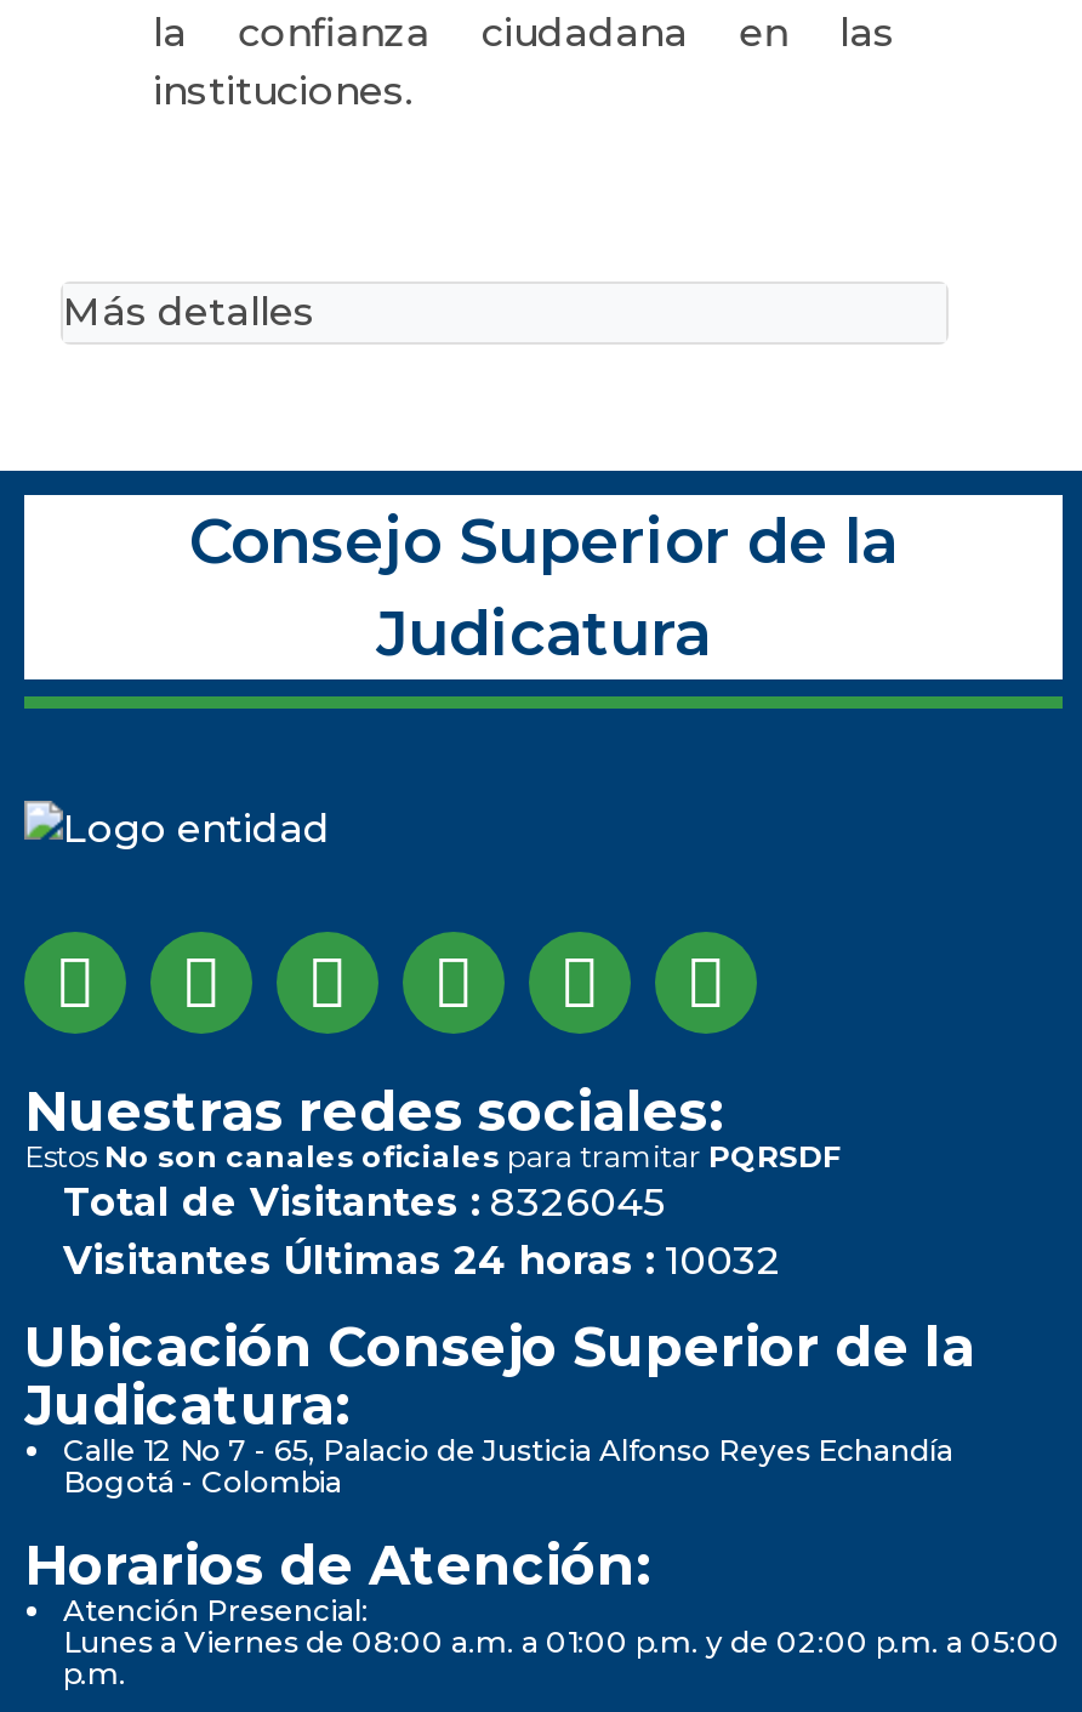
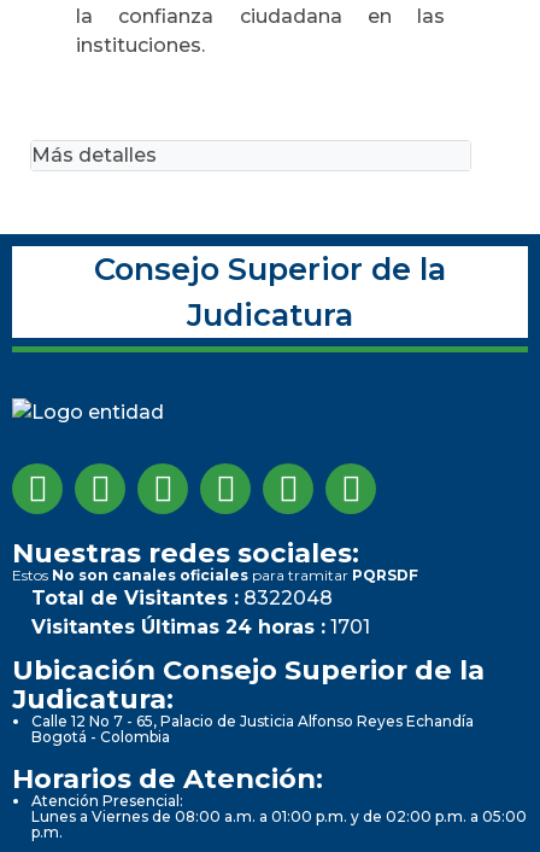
- Total de Visitantes : 8326045
+ Total de Visitantes : 8322048

- Visitantes Últimas 24 horas : 10032
+ Visitantes Últimas 24 horas : 1701
